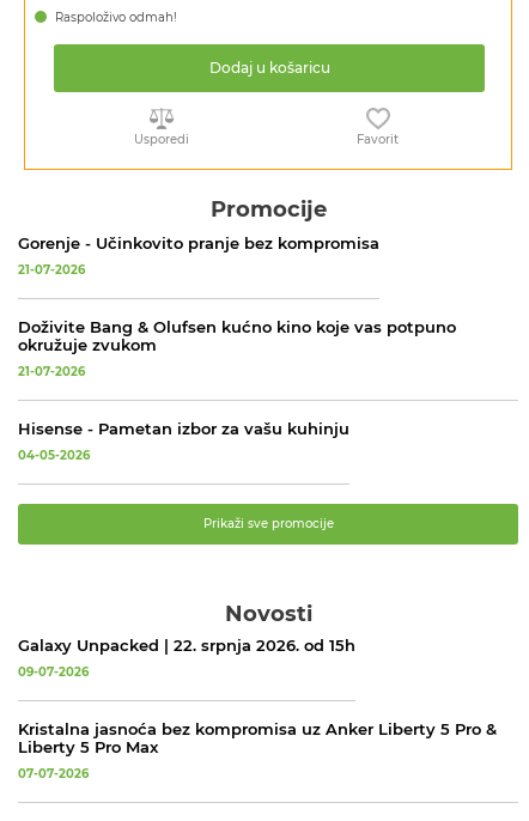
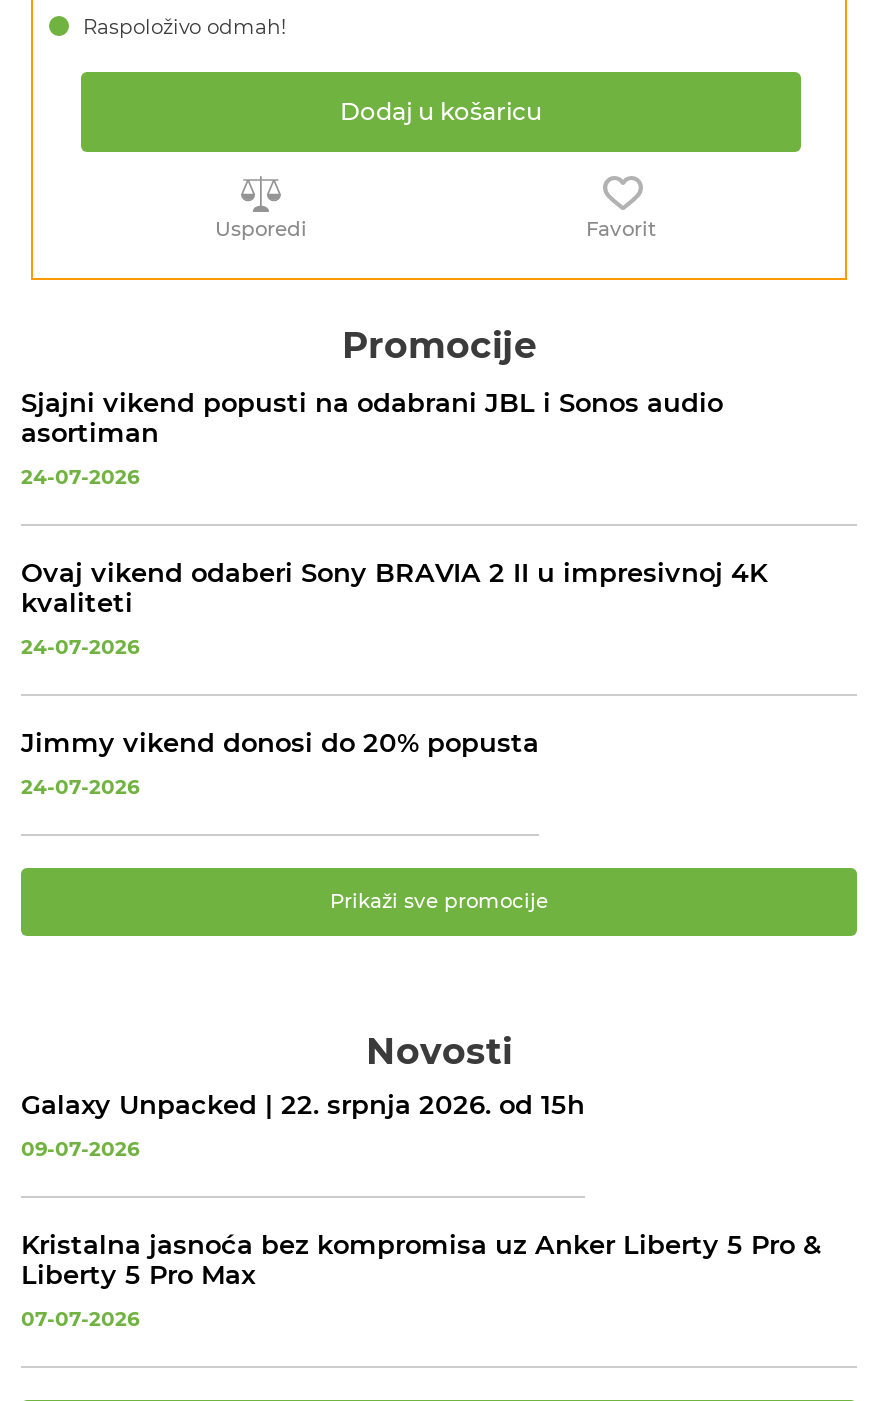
- Gorenje - Učinkovito pranje bez kompromisa
+ Sjajni vikend popusti na odabrani JBL i Sonos audio
+ asortiman

- 21-07-2026
+ 24-07-2026

- Doživite Bang & Olufsen kućno kino koje vas potpuno
- okružuje zvukom
+ Ovaj vikend odaberi Sony BRAVIA 2 II u impresivnoj 4K
+ kvaliteti

- 21-07-2026
+ 24-07-2026

- Hisense - Pametan izbor za vašu kuhinju
+ Jimmy vikend donosi do 20% popusta

- 04-05-2026
+ 24-07-2026
